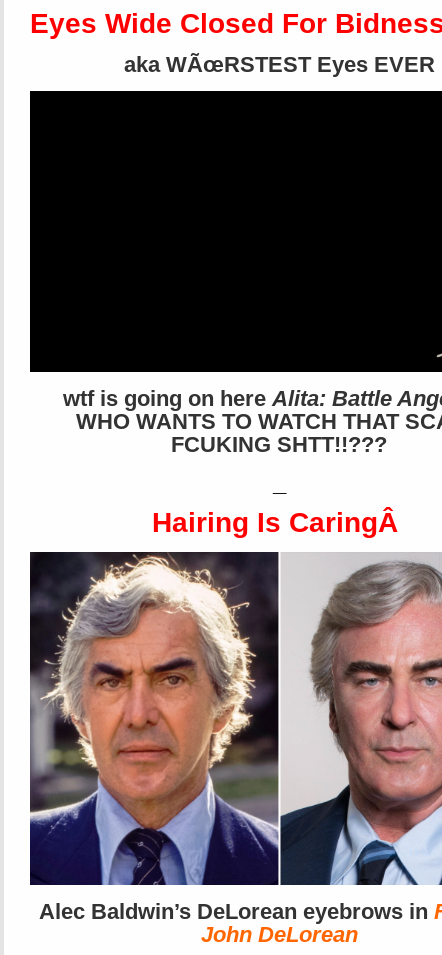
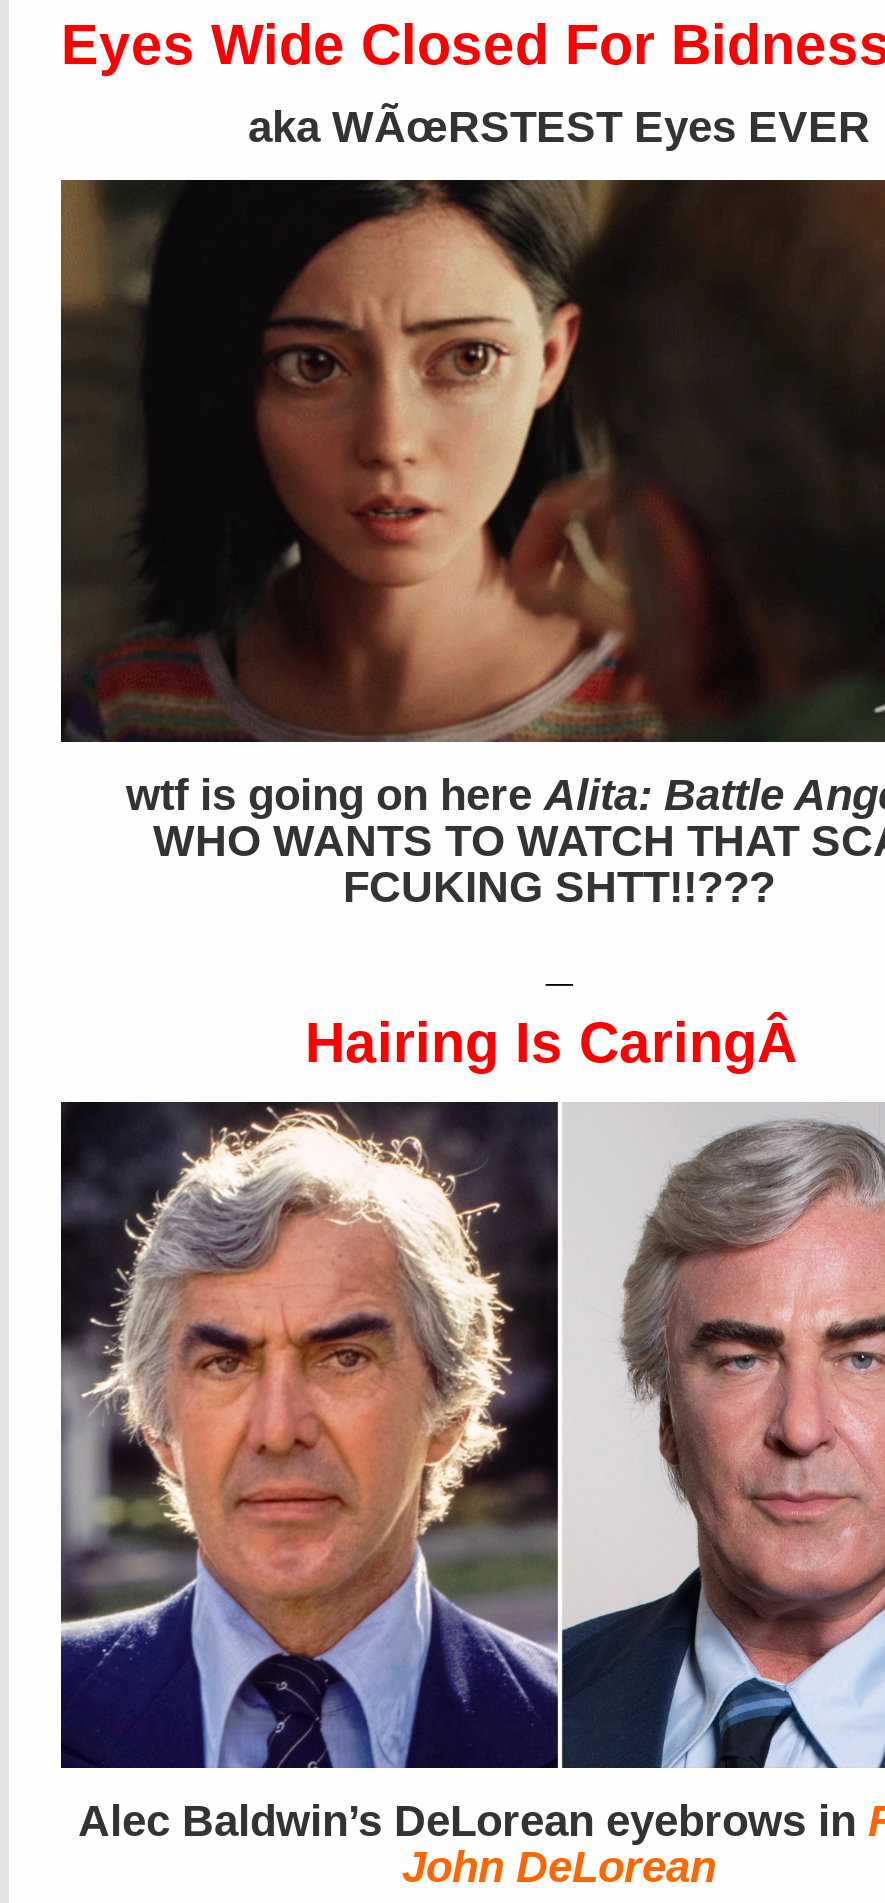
+ [image]
